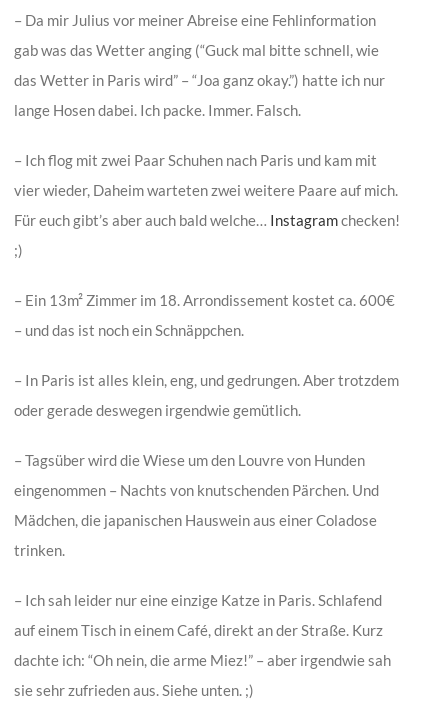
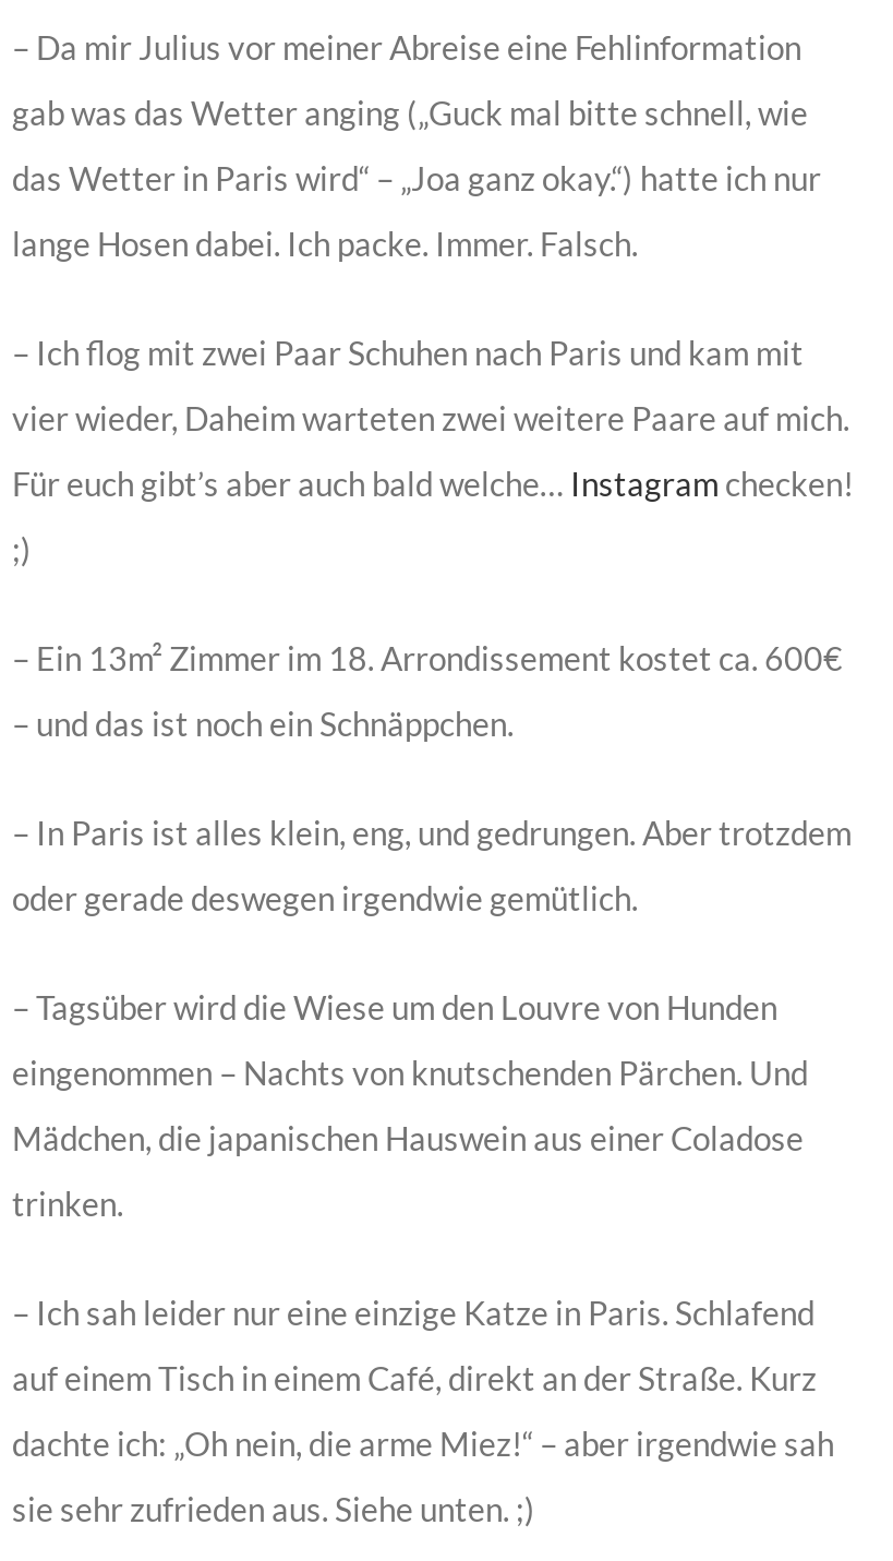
- gab was das Wetter anging (“Guck mal bitte schnell, wie
+ gab was das Wetter anging („Guck mal bitte schnell, wie

- das Wetter in Paris wird” – “Joa ganz okay.”) hatte ich nur
+ das Wetter in Paris wird“ – „Joa ganz okay.“) hatte ich nur

- dachte ich: “Oh nein, die arme Miez!” – aber irgendwie sah
+ dachte ich: „Oh nein, die arme Miez!“ – aber irgendwie sah
